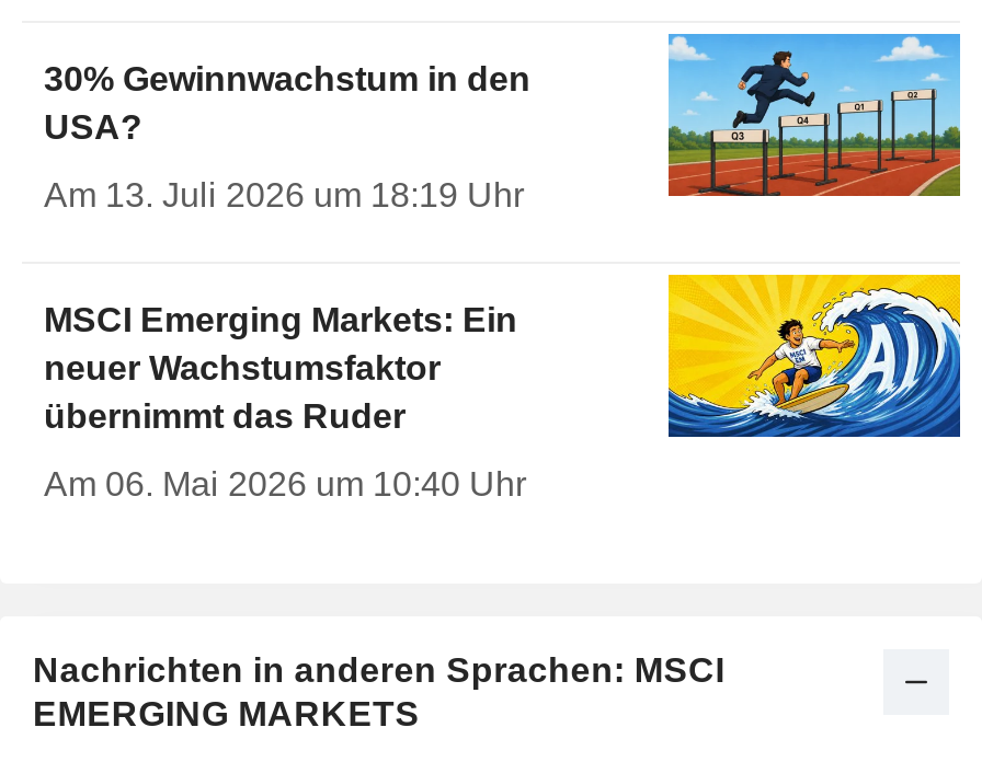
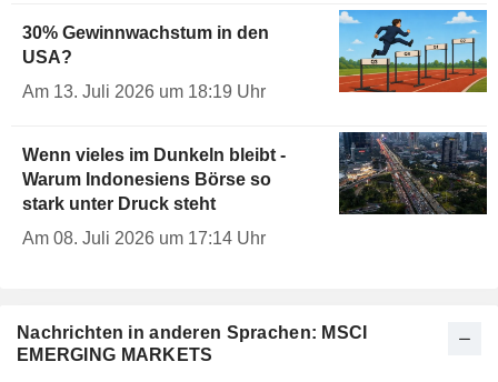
- [image]
+ [image]

- MSCI Emerging Markets: Ein
- neuer Wachstumsfaktor
- übernimmt das Ruder
+ Wenn vieles im Dunkeln bleibt -
+ Warum Indonesiens Börse so
+ stark unter Druck steht

- Am 06. Mai 2026 um 10:40 Uhr
+ Am 08. Juli 2026 um 17:14 Uhr
